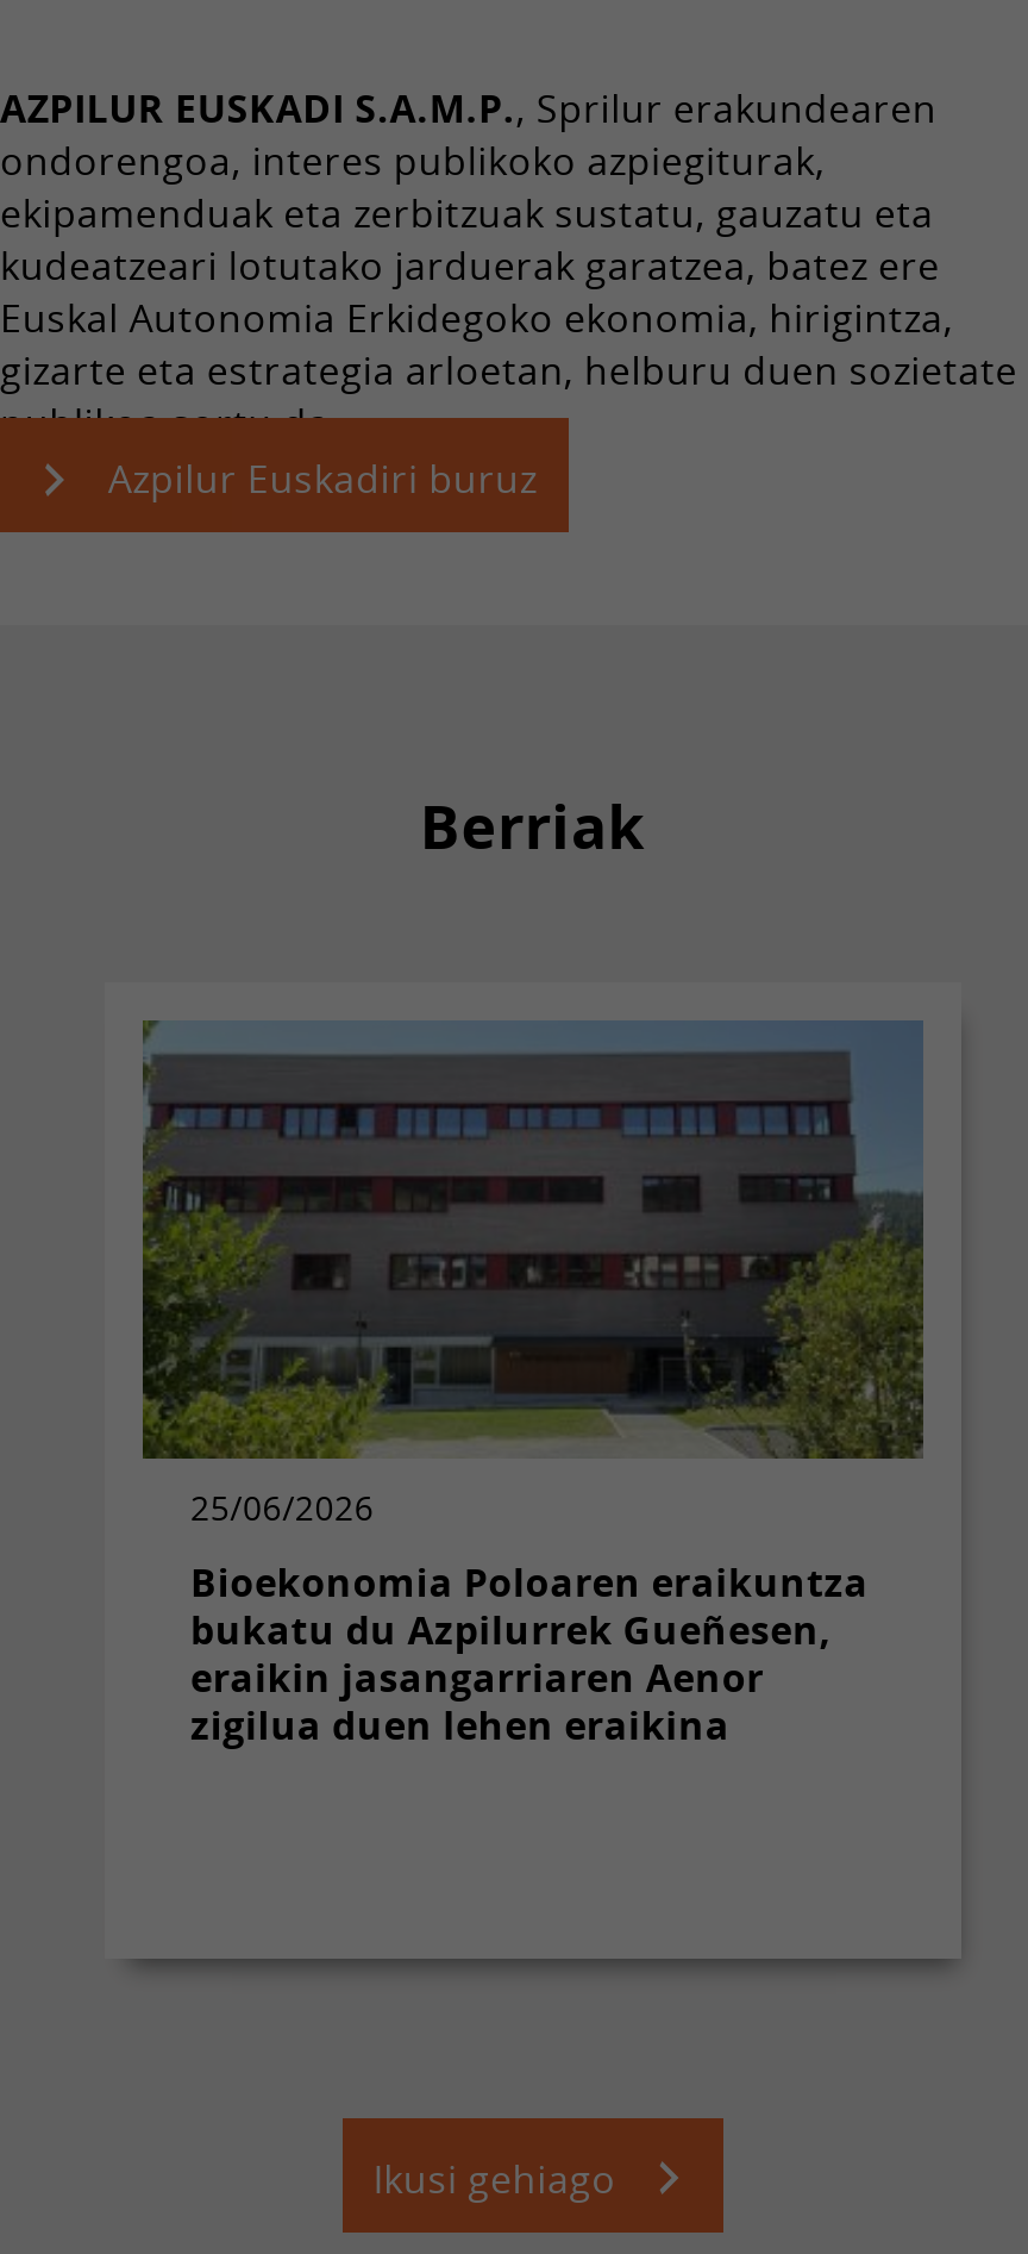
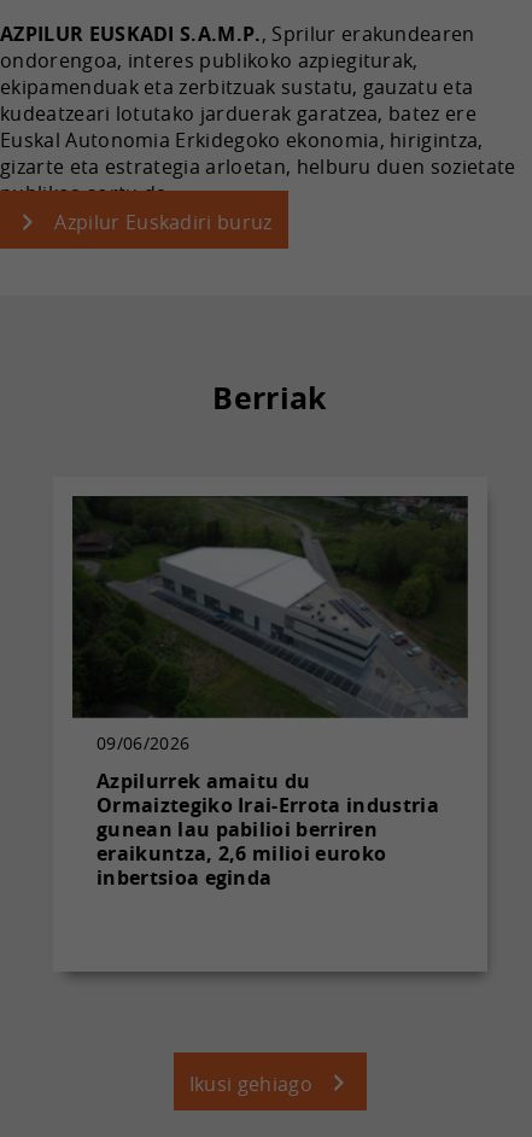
- [image]
- 25/06/2026
+ [image]
+ 09/06/2026

- Bioekonomia Poloaren eraikuntza
- bukatu du Azpilurrek Gueñesen,
- eraikin jasangarriaren Aenor
- zigilua duen lehen eraikina
+ Azpilurrek amaitu du
+ Ormaiztegiko Irai-Errota industria
+ gunean lau pabilioi berriren
+ eraikuntza, 2,6 milioi euroko
+ inbertsioa eginda
